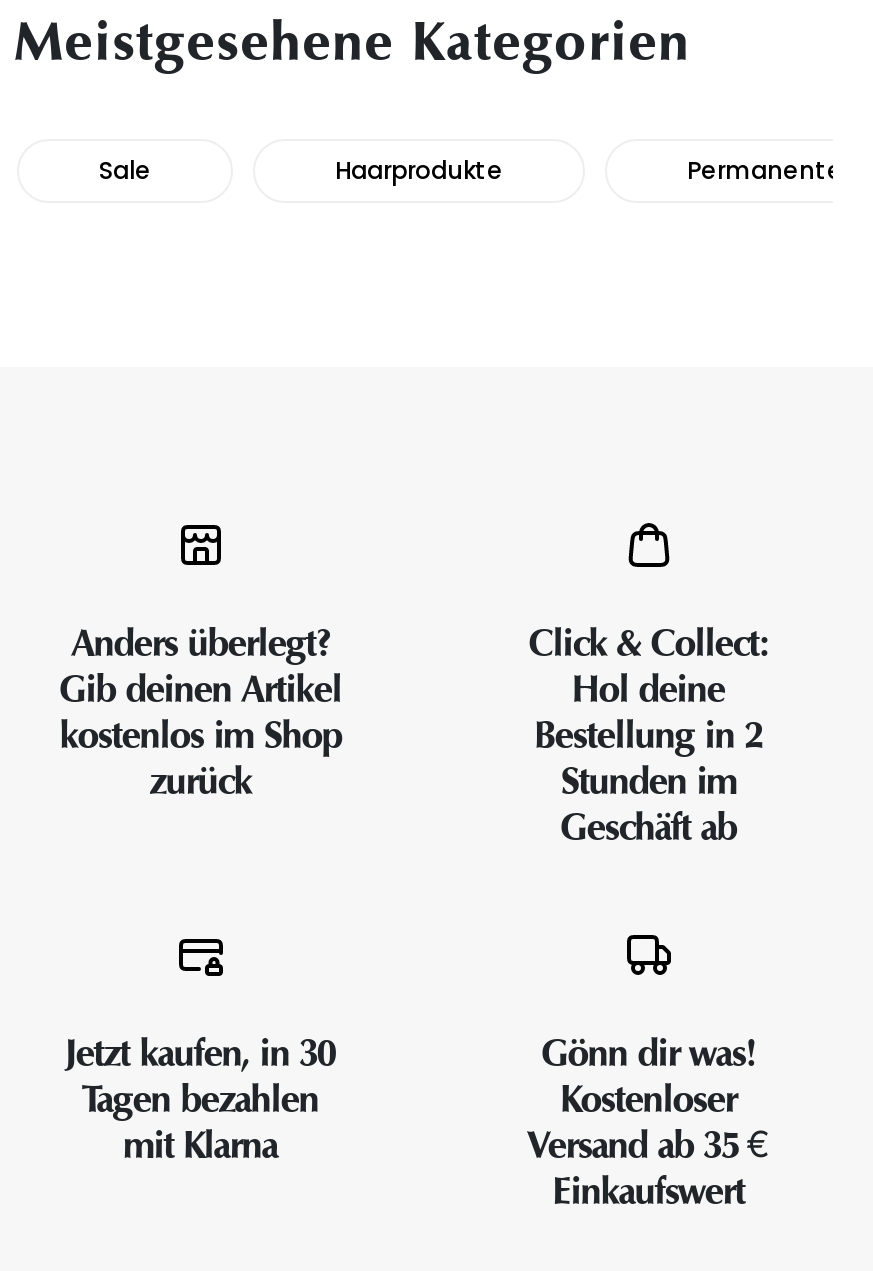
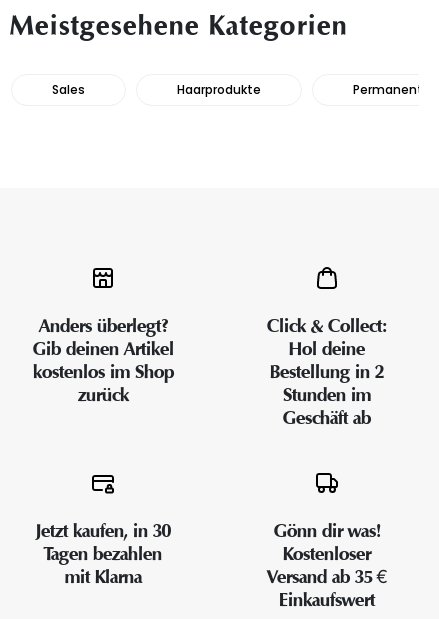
- Sale
+ Sales
